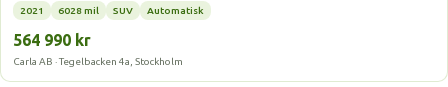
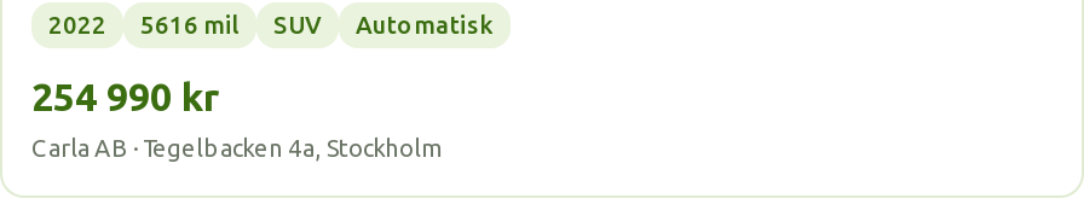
- 2021
- 6028 mil
+ 2022
+ 5616 mil

- 564 990 kr
+ 254 990 kr
